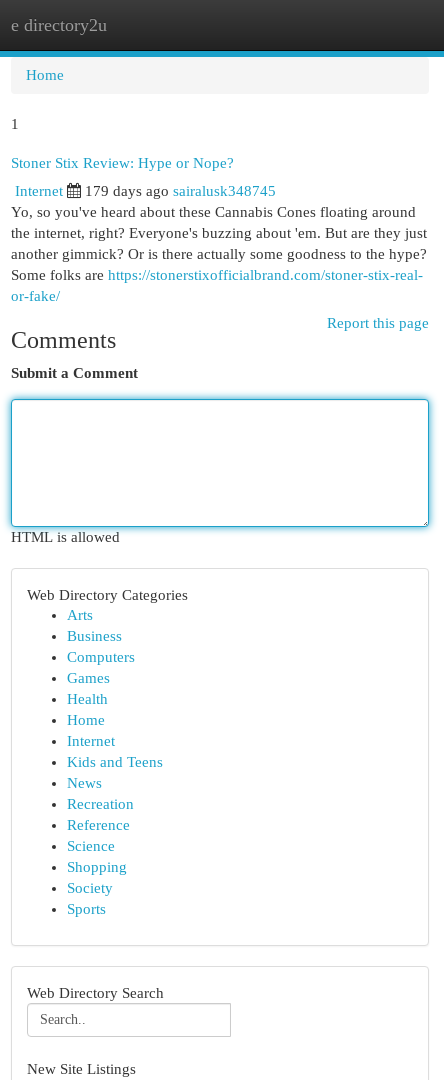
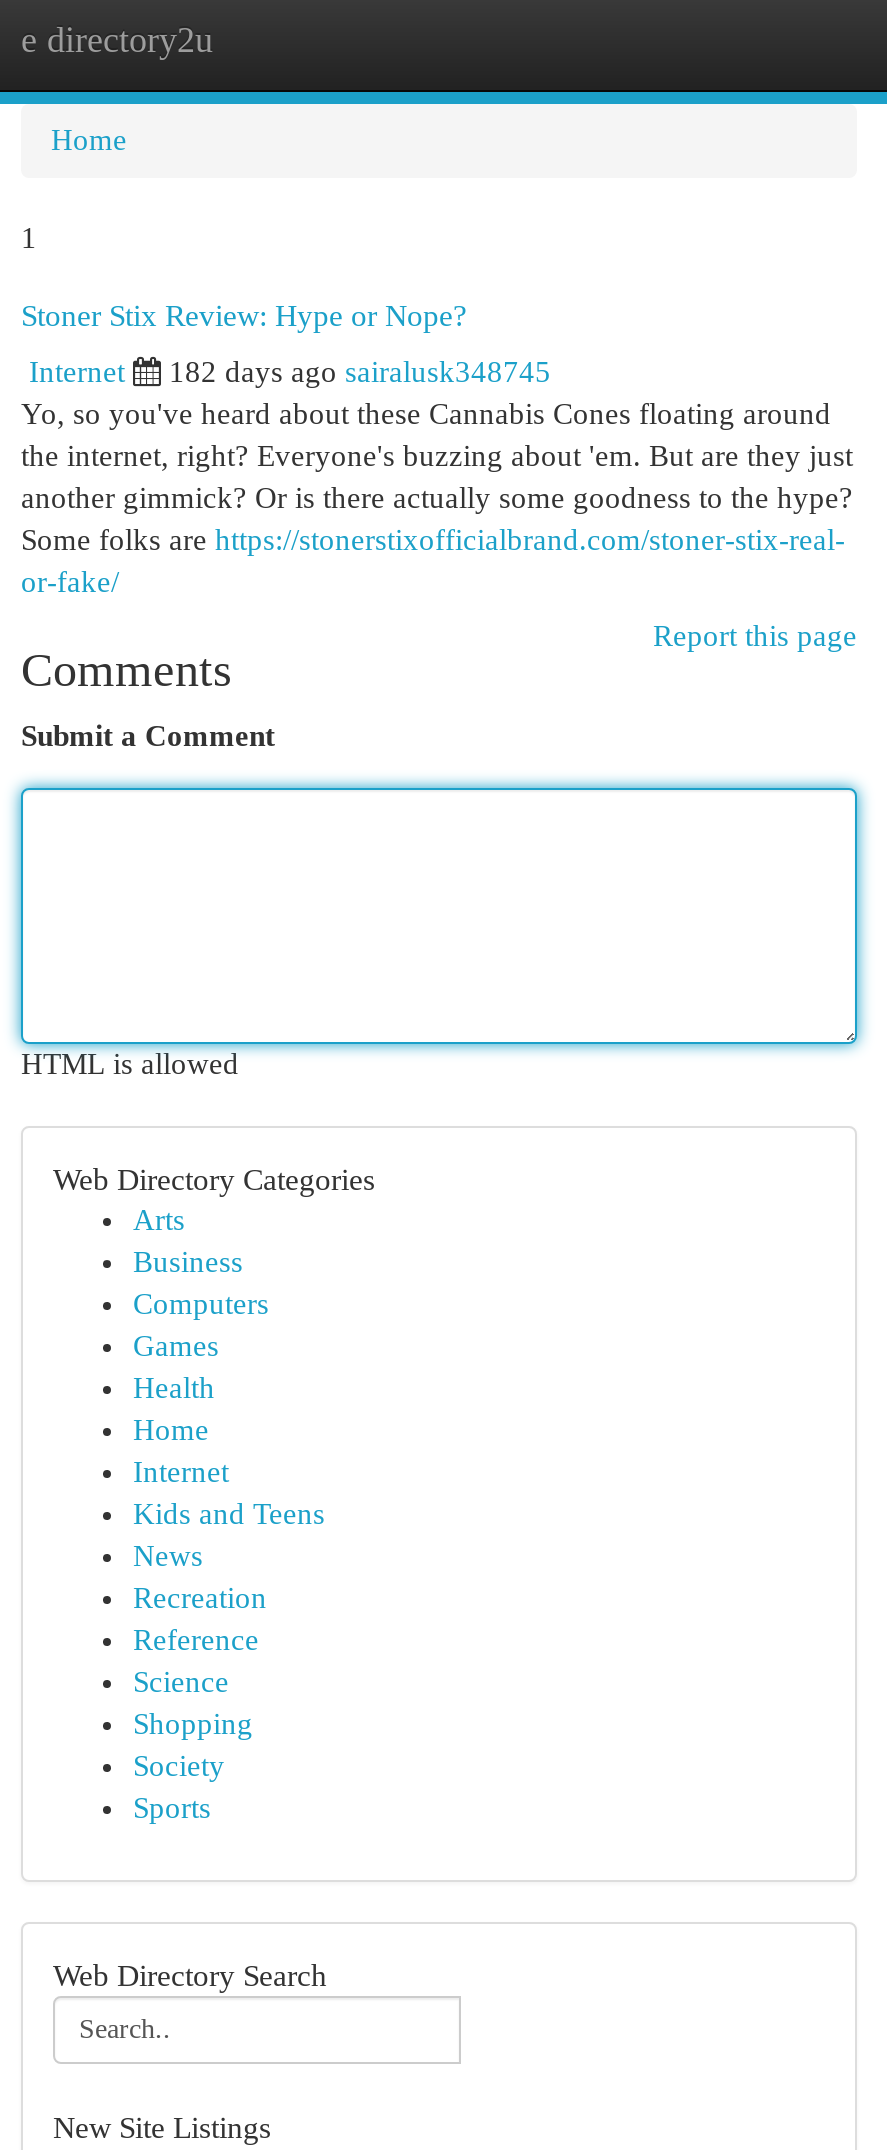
- 179 days ago sairalusk348745
+ 182 days ago sairalusk348745
